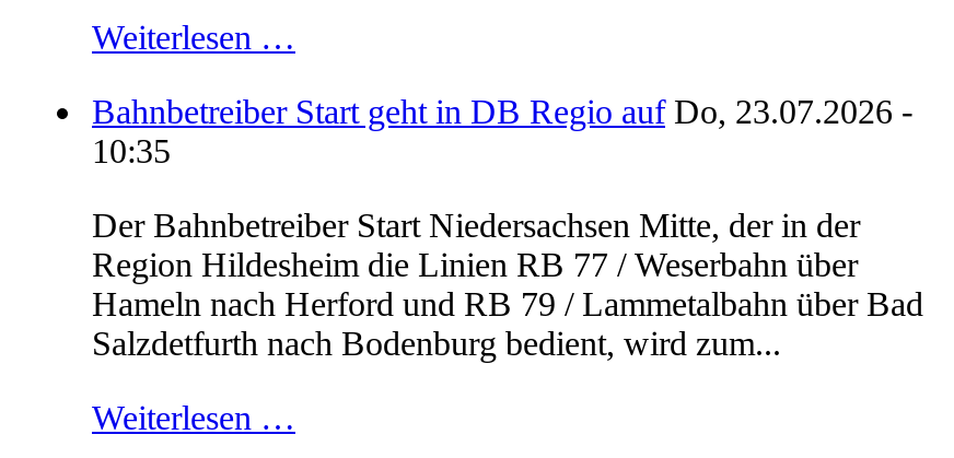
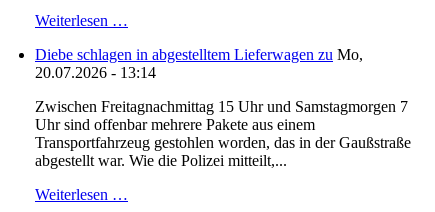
- Bahnbetreiber Start geht in DB Regio auf Do, 23.07.2026 -
- 10:35
+ Diebe schlagen in abgestelltem Lieferwagen zu Mo,
+ 20.07.2026 - 13:14

- Der Bahnbetreiber Start Niedersachsen Mitte, der in der
- Region Hildesheim die Linien RB 77 / Weserbahn über
- Hameln nach Herford und RB 79 / Lammetalbahn über Bad
- Salzdetfurth nach Bodenburg bedient, wird zum...
+ Zwischen Freitagnachmittag 15 Uhr und Samstagmorgen 7
+ Uhr sind offenbar mehrere Pakete aus einem
+ Transportfahrzeug gestohlen worden, das in der Gaußstraße
+ abgestellt war. Wie die Polizei mitteilt,...
